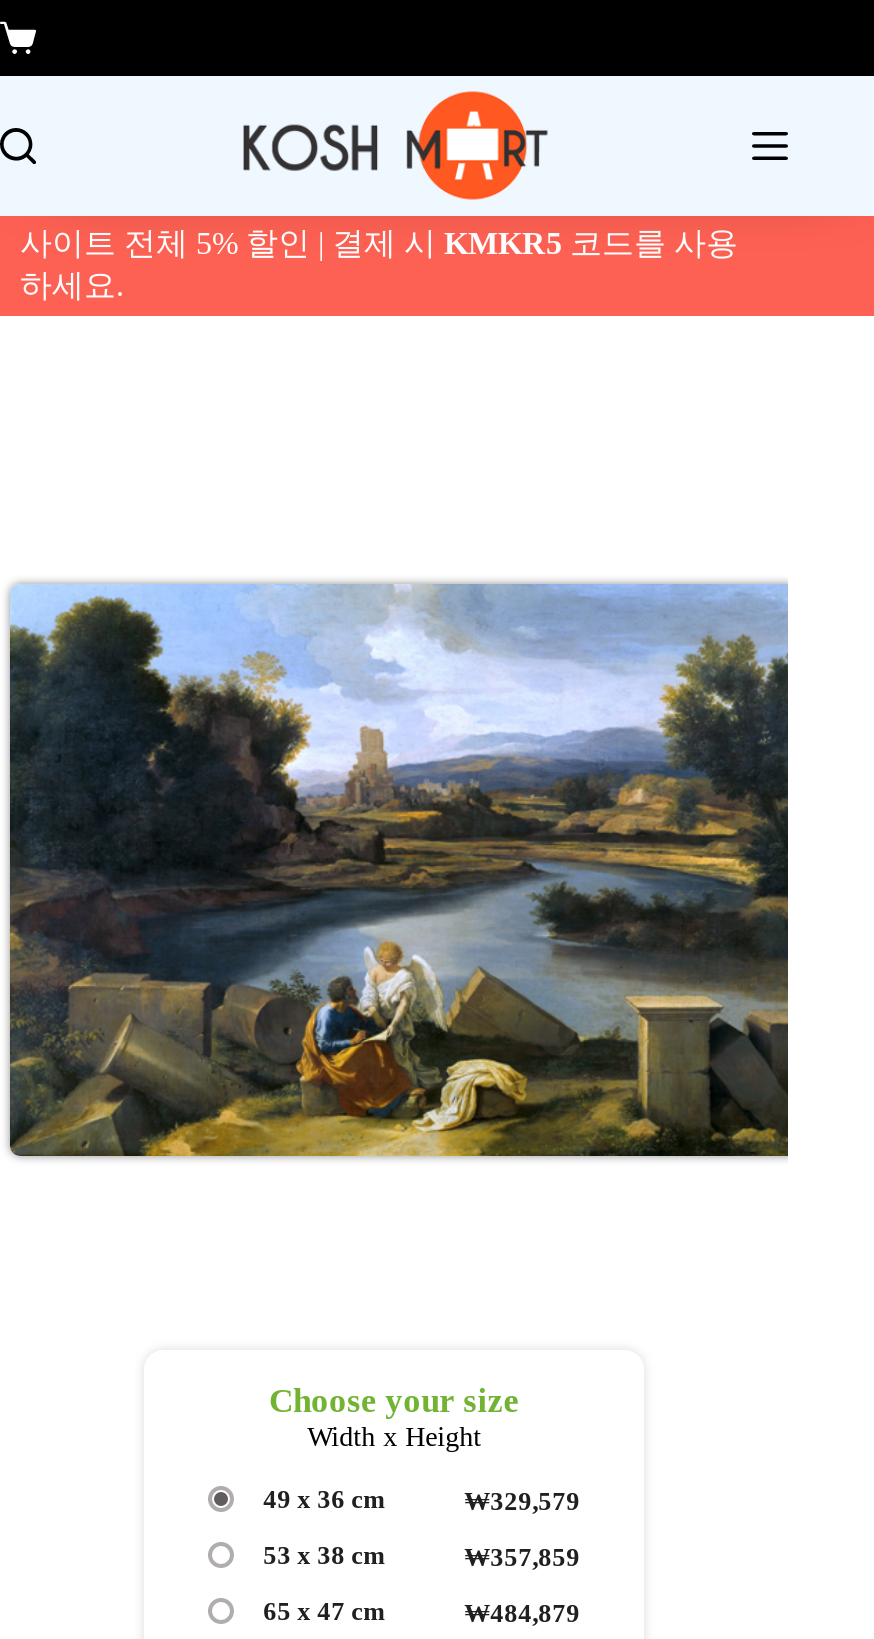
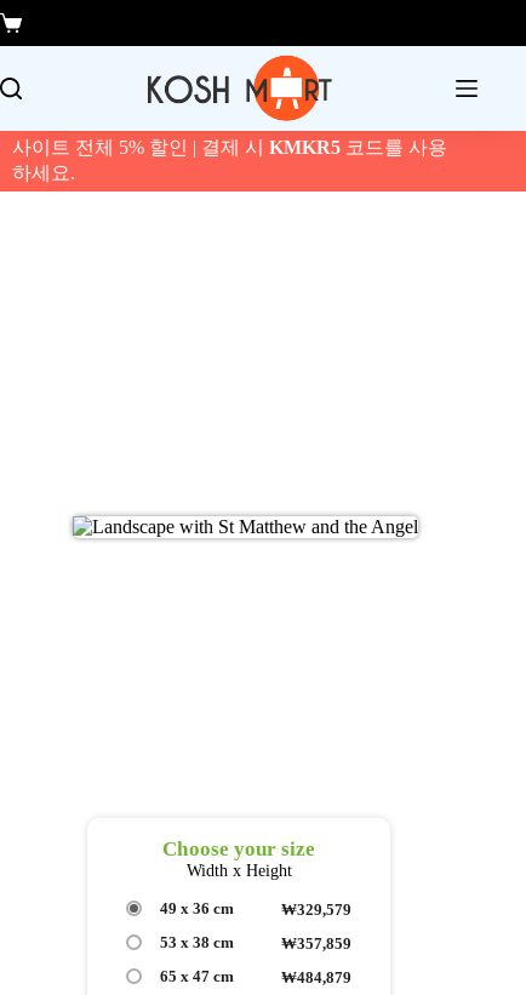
- [image]
